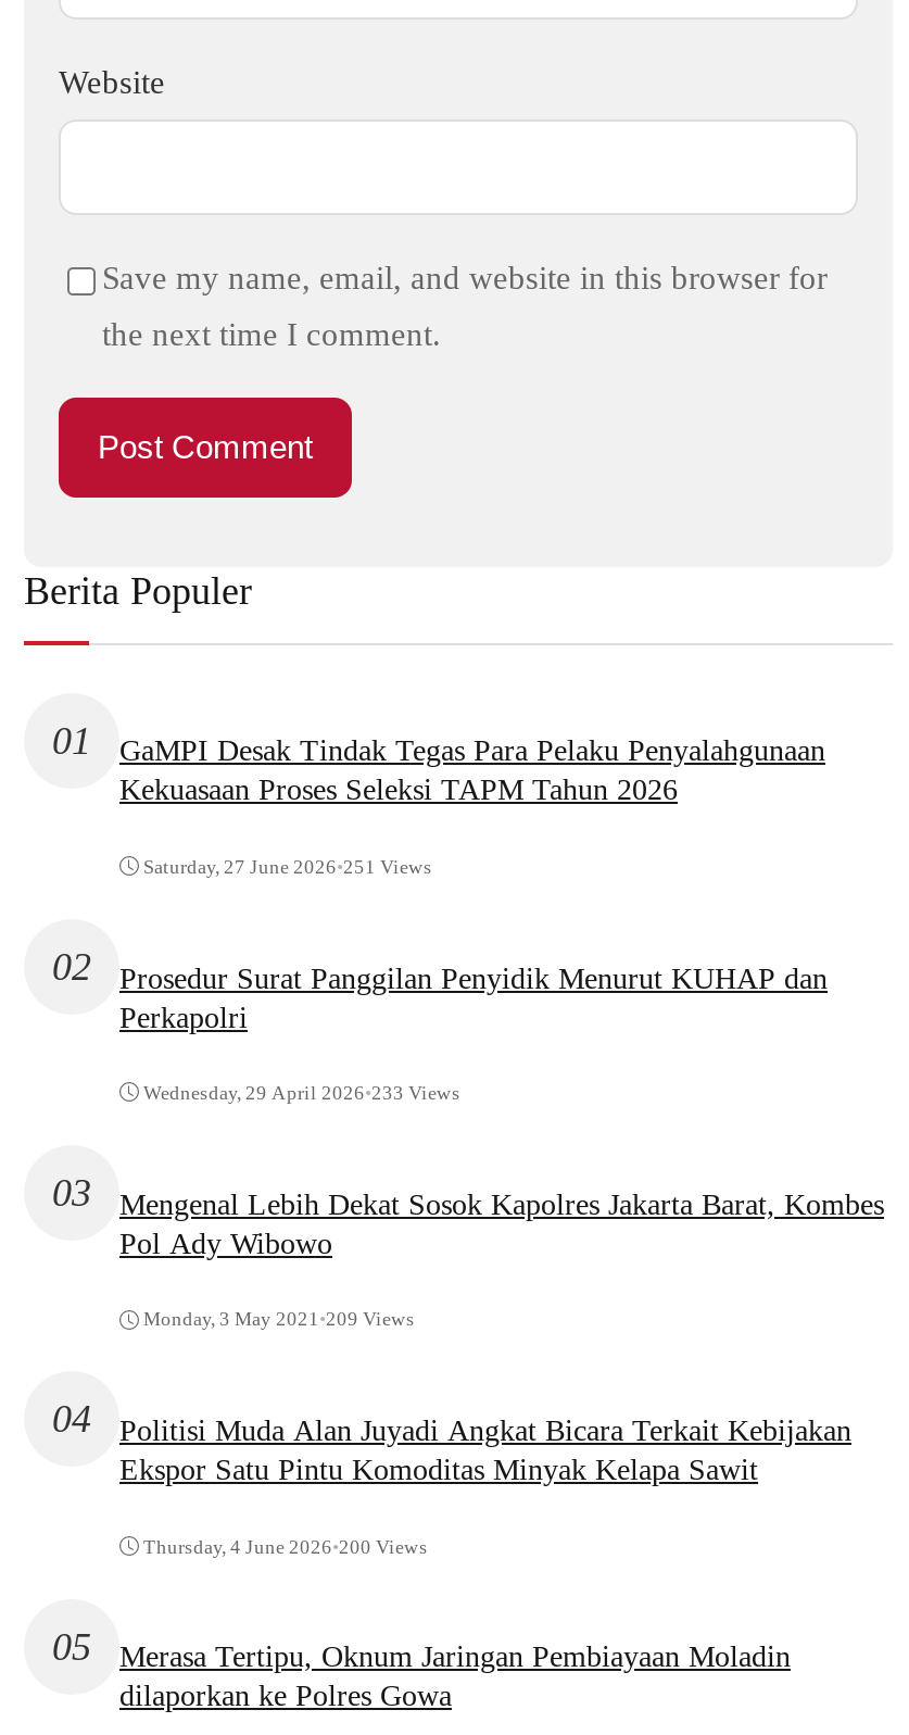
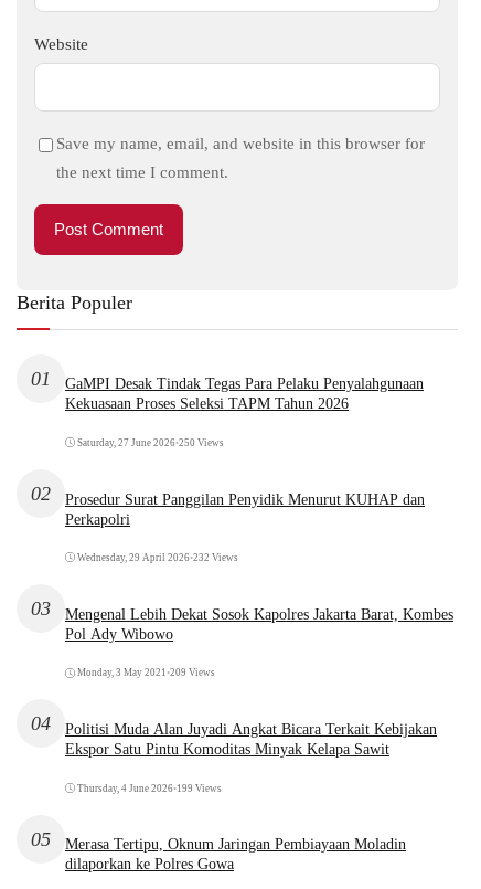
- Saturday, 27 June 2026•251 Views
+ Saturday, 27 June 2026•250 Views

- Wednesday, 29 April 2026•233 Views
+ Wednesday, 29 April 2026•232 Views

- Thursday, 4 June 2026•200 Views
+ Thursday, 4 June 2026•199 Views
